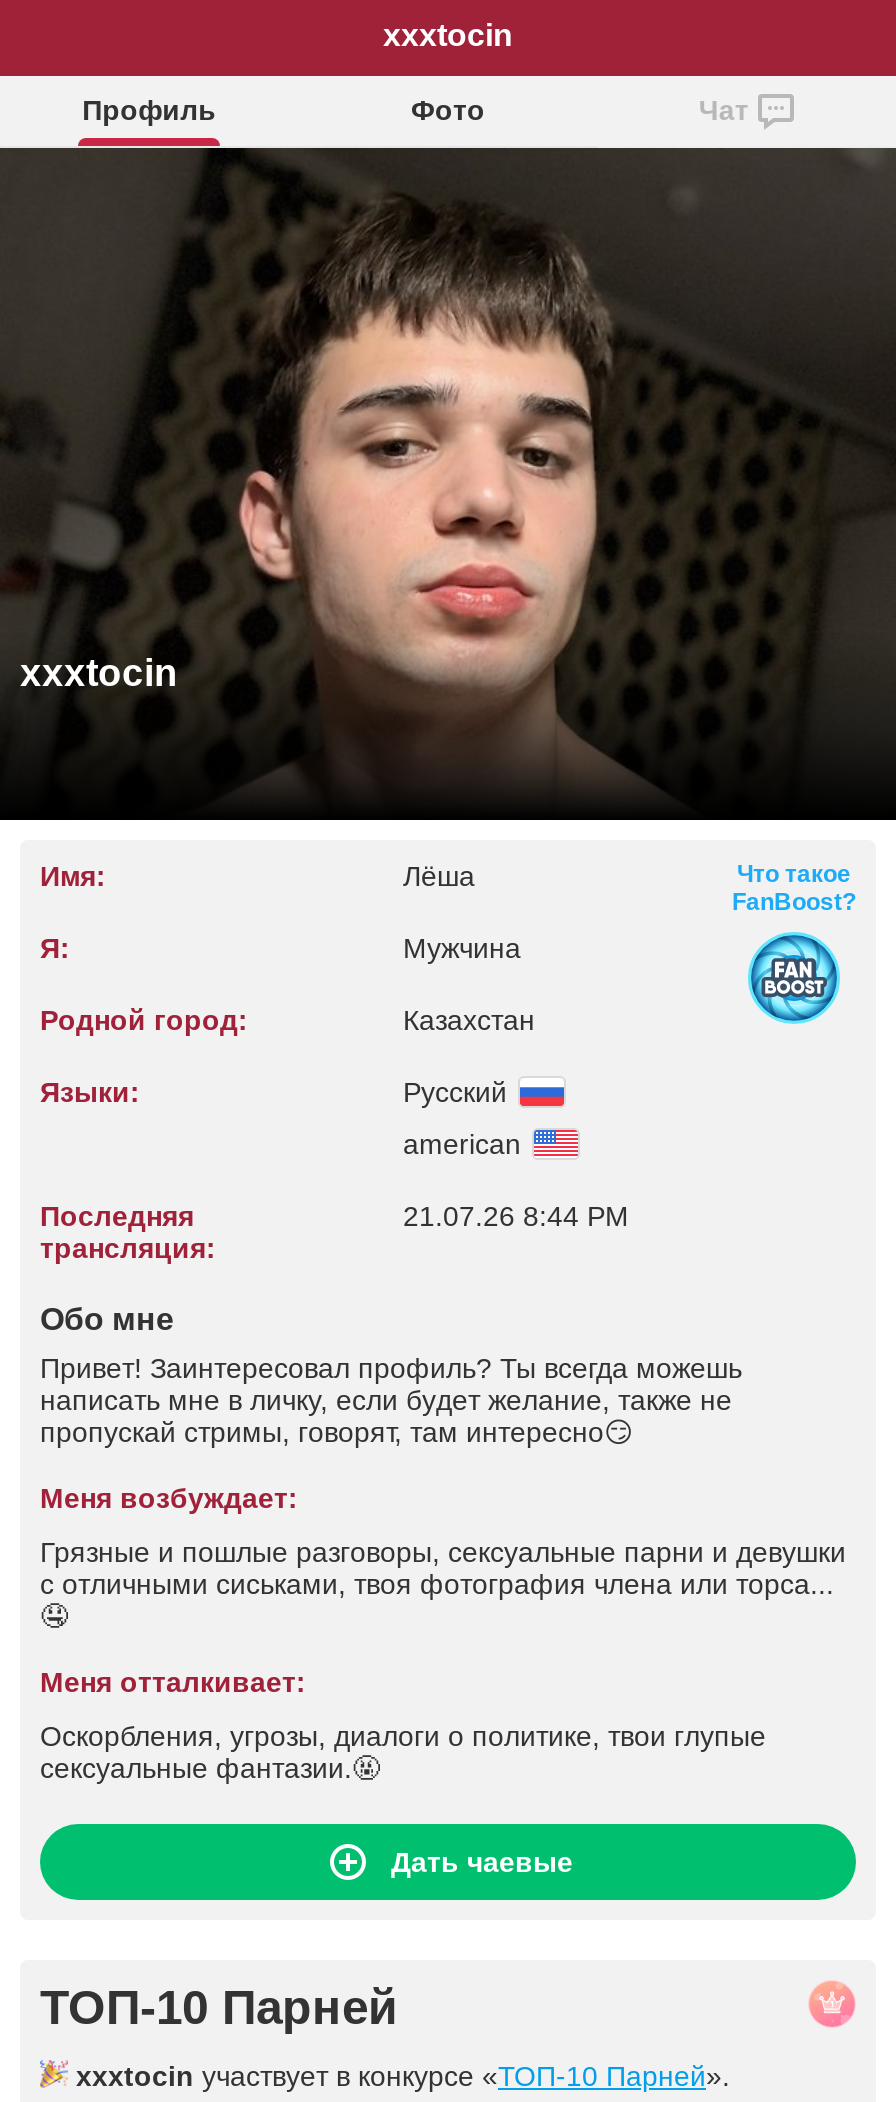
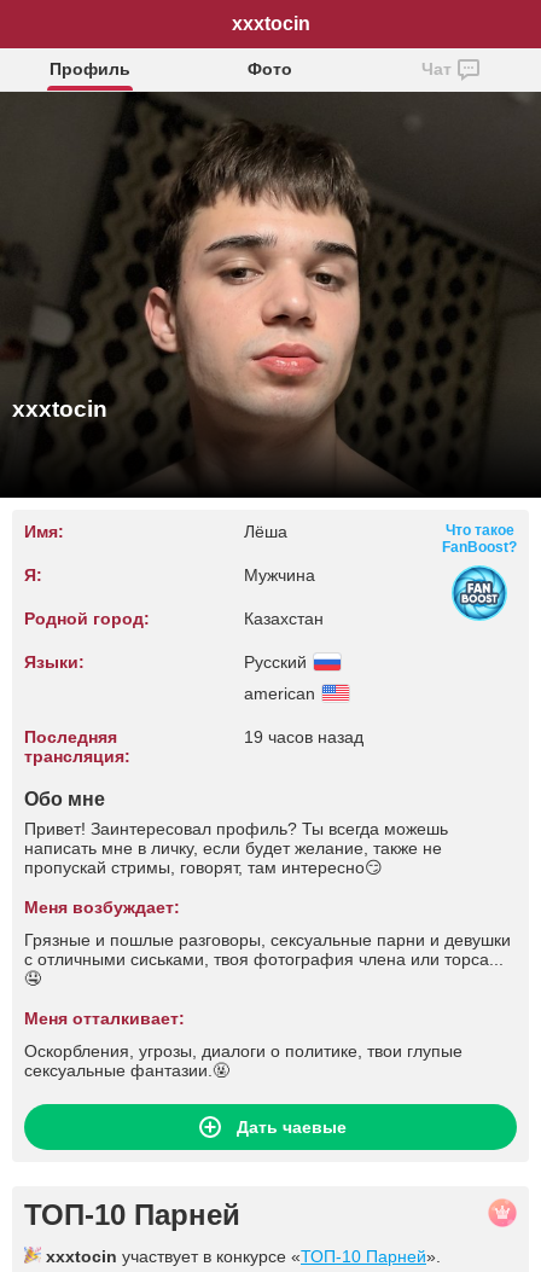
- 21.07.26 8:44 PM
+ 19 часов назад
